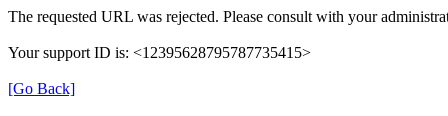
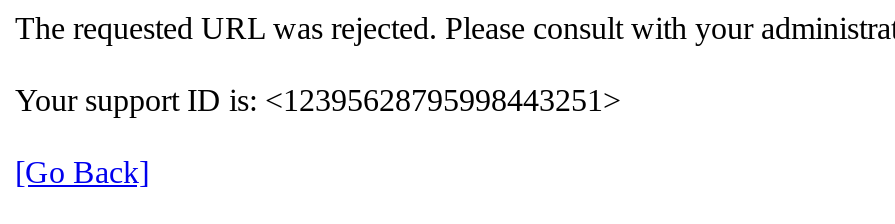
- Your support ID is: <12395628795787735415>
+ Your support ID is: <12395628795998443251>
